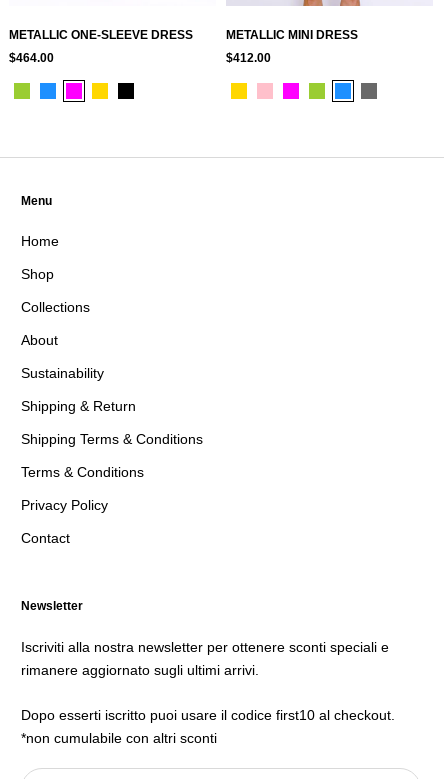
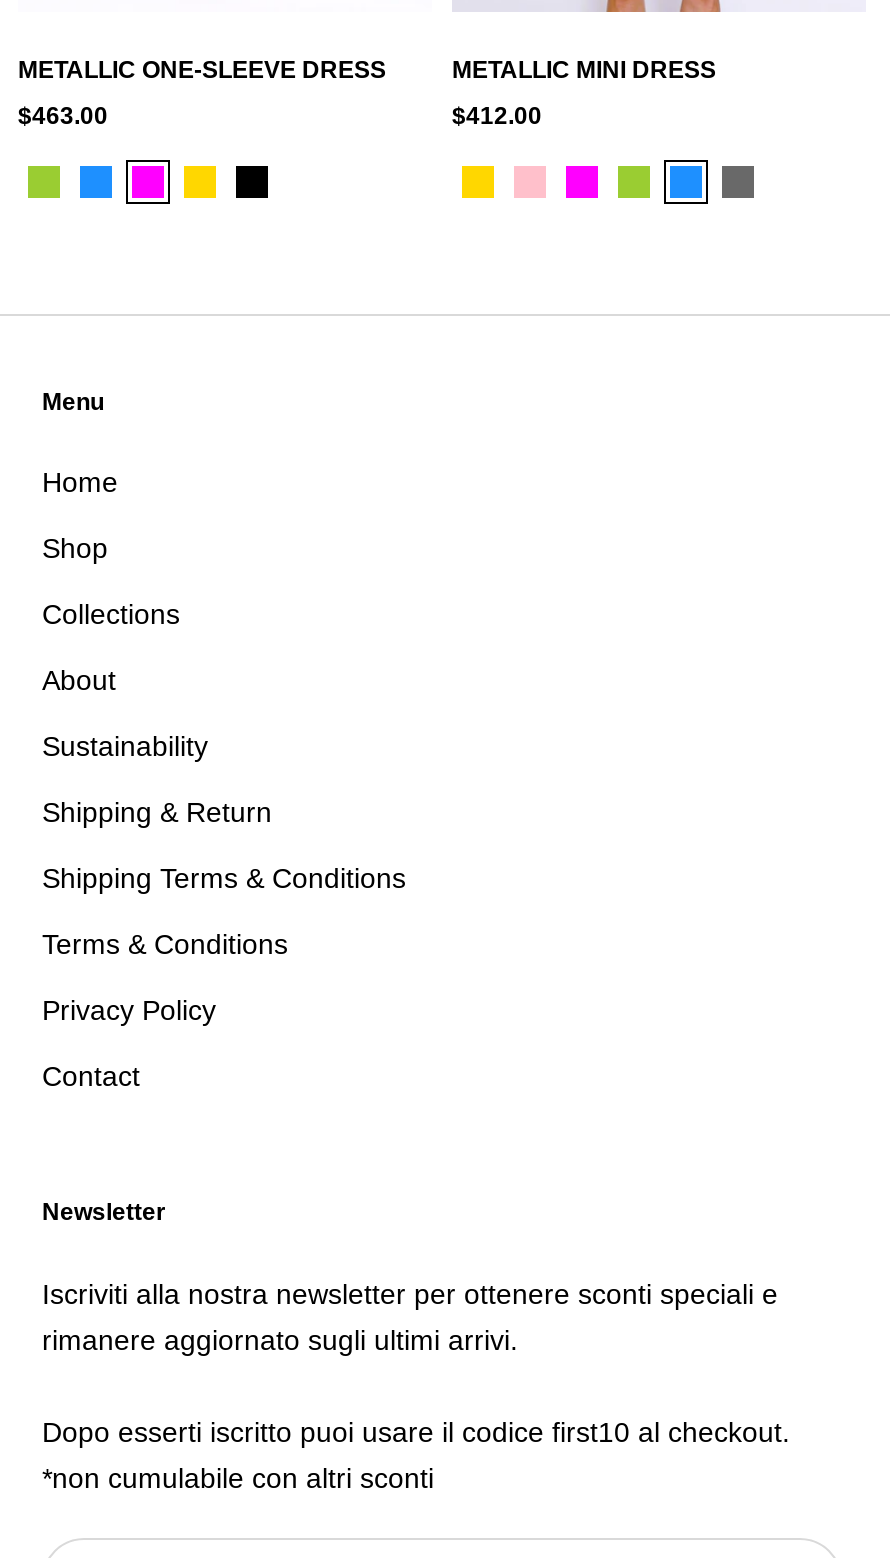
- $464.00
+ $463.00
